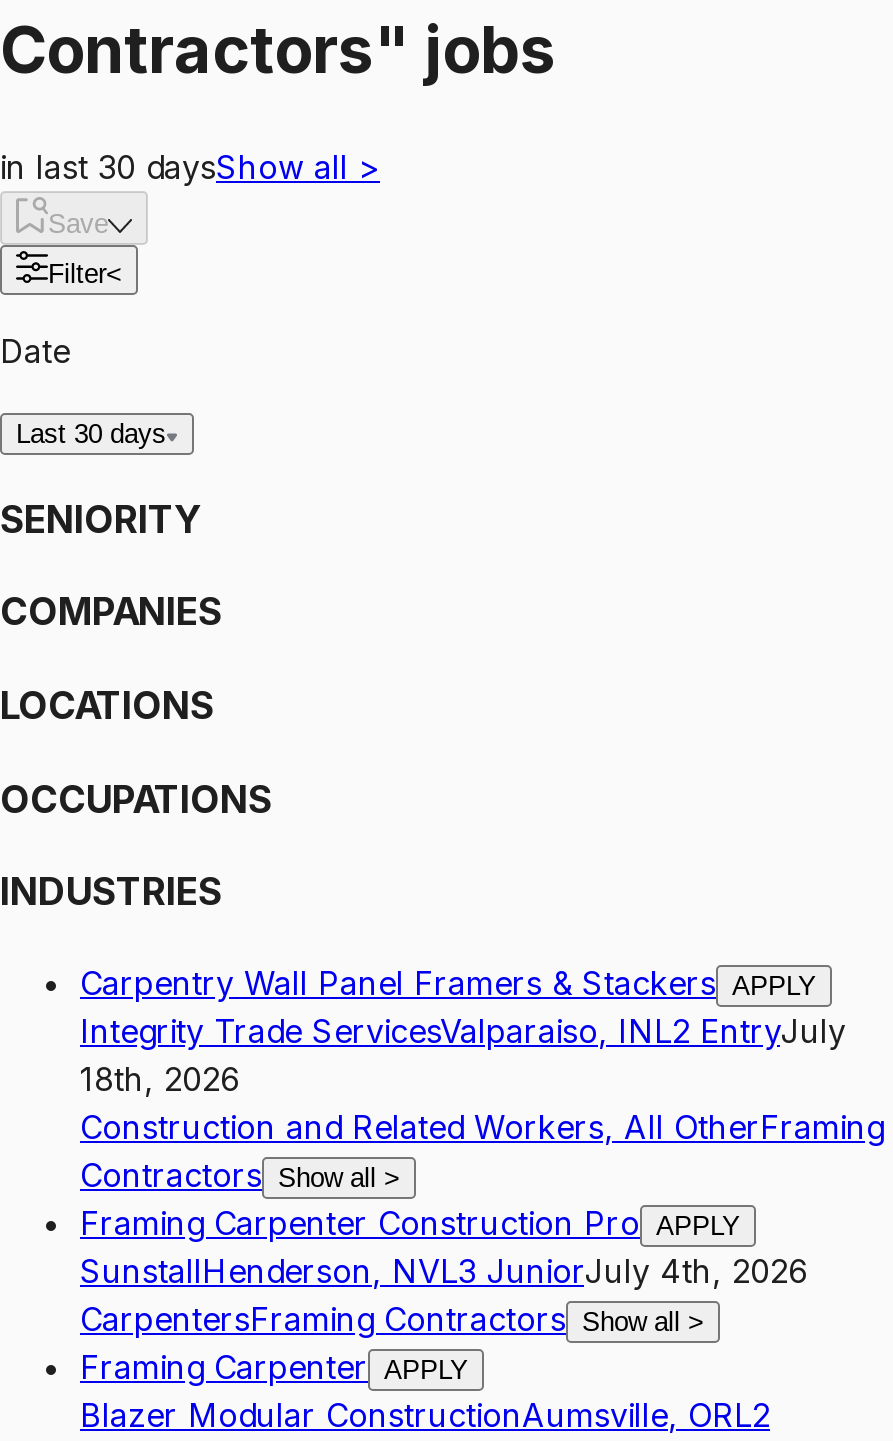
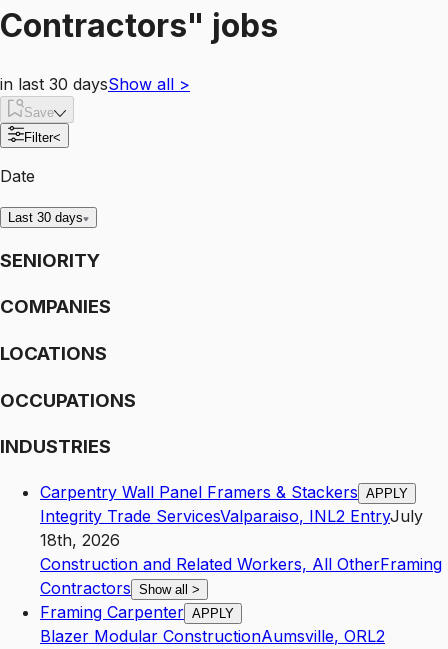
- Framing Carpenter Construction Pro APPLY
- SunstallHenderson, NVL3 JuniorJuly 4th, 2026
- CarpentersFraming Contractors Show all>
